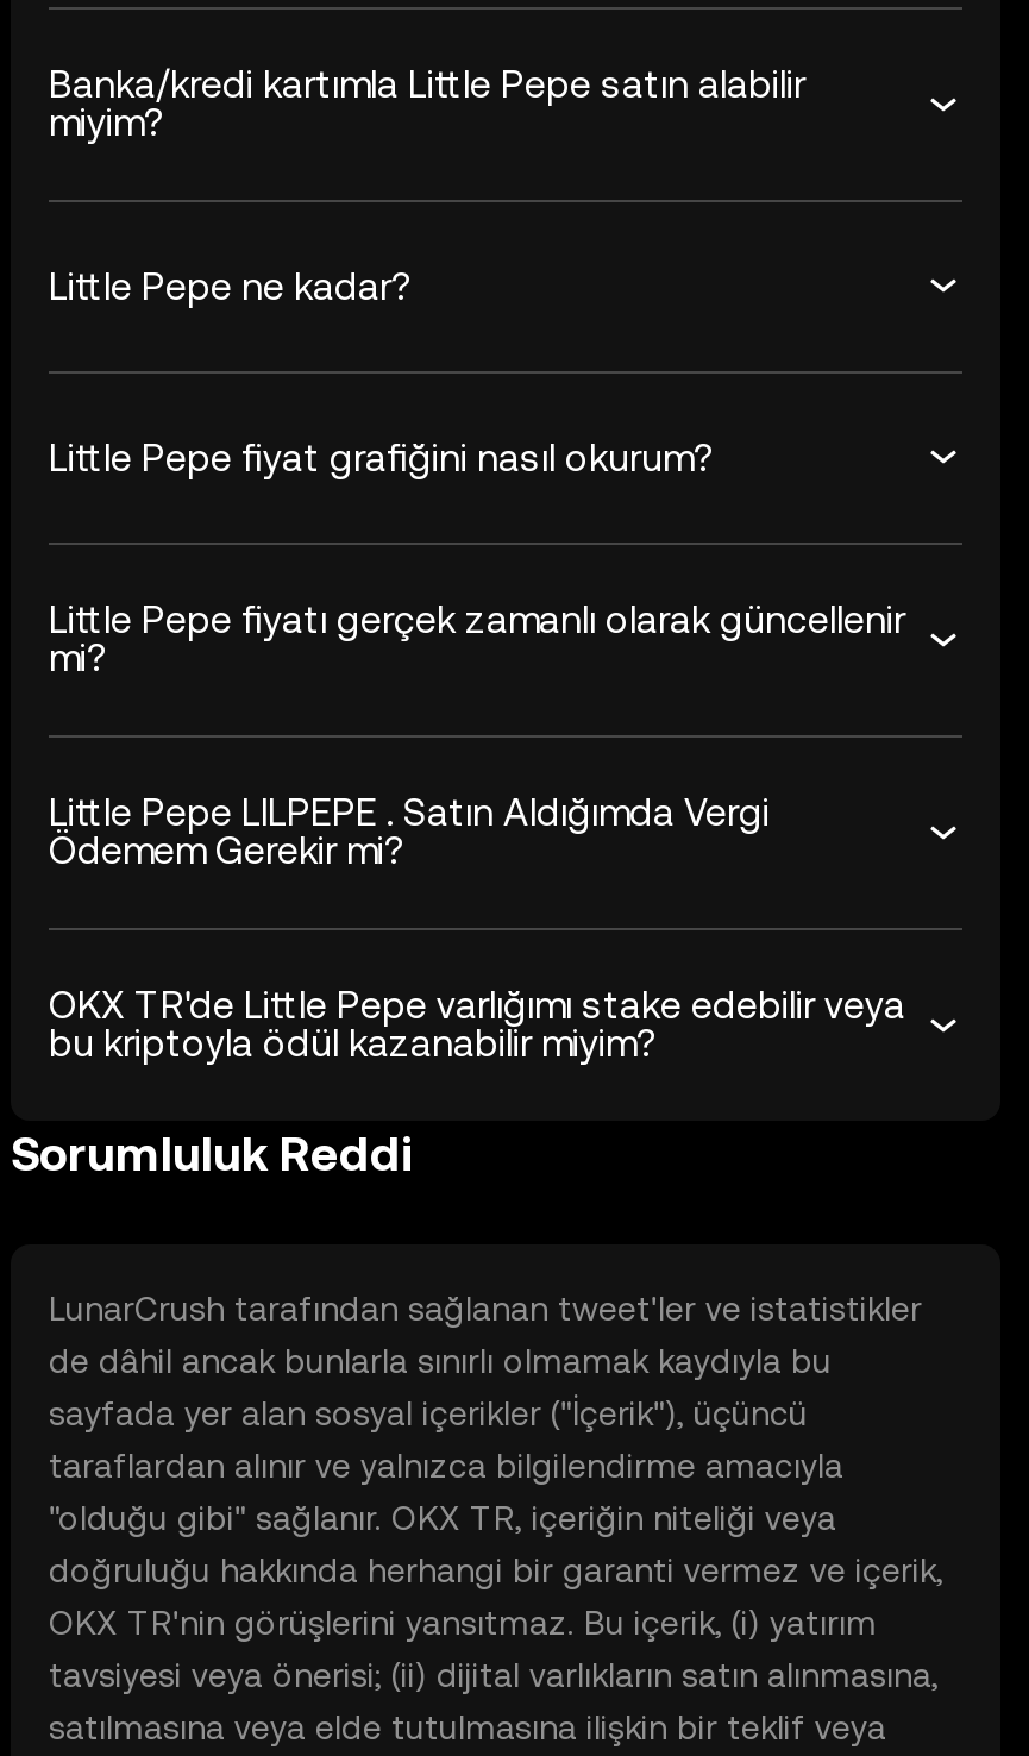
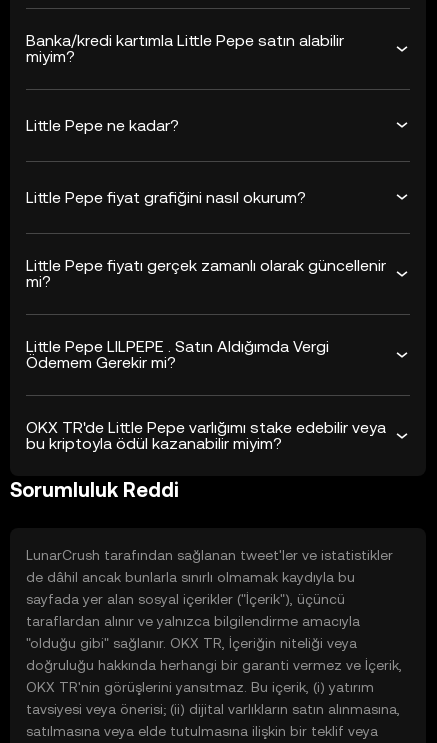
- "olduğu gibi" sağlanır. OKX TR, içeriğin niteliği veya
+ "olduğu gibi" sağlanır. OKX TR, İçeriğin niteliği veya

- doğruluğu hakkında herhangi bir garanti vermez ve içerik,
+ doğruluğu hakkında herhangi bir garanti vermez ve İçerik,
